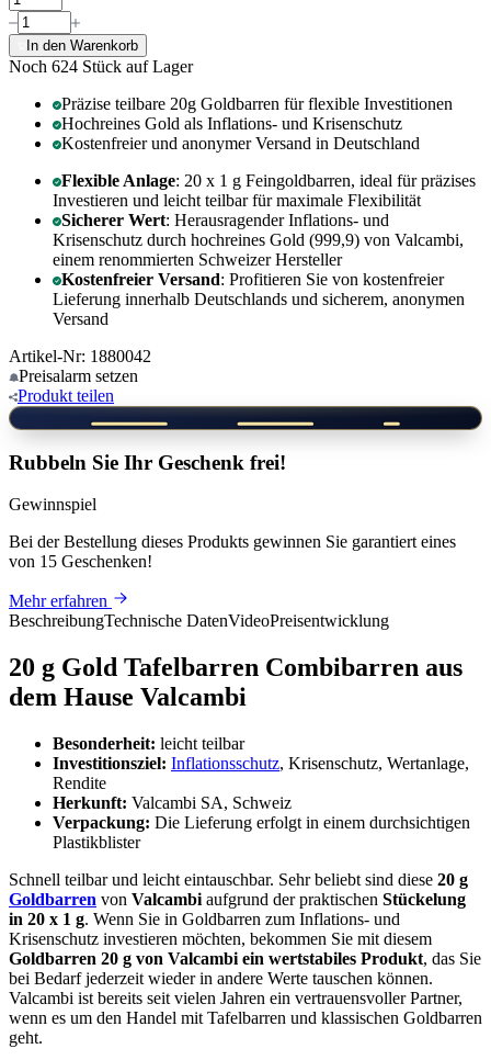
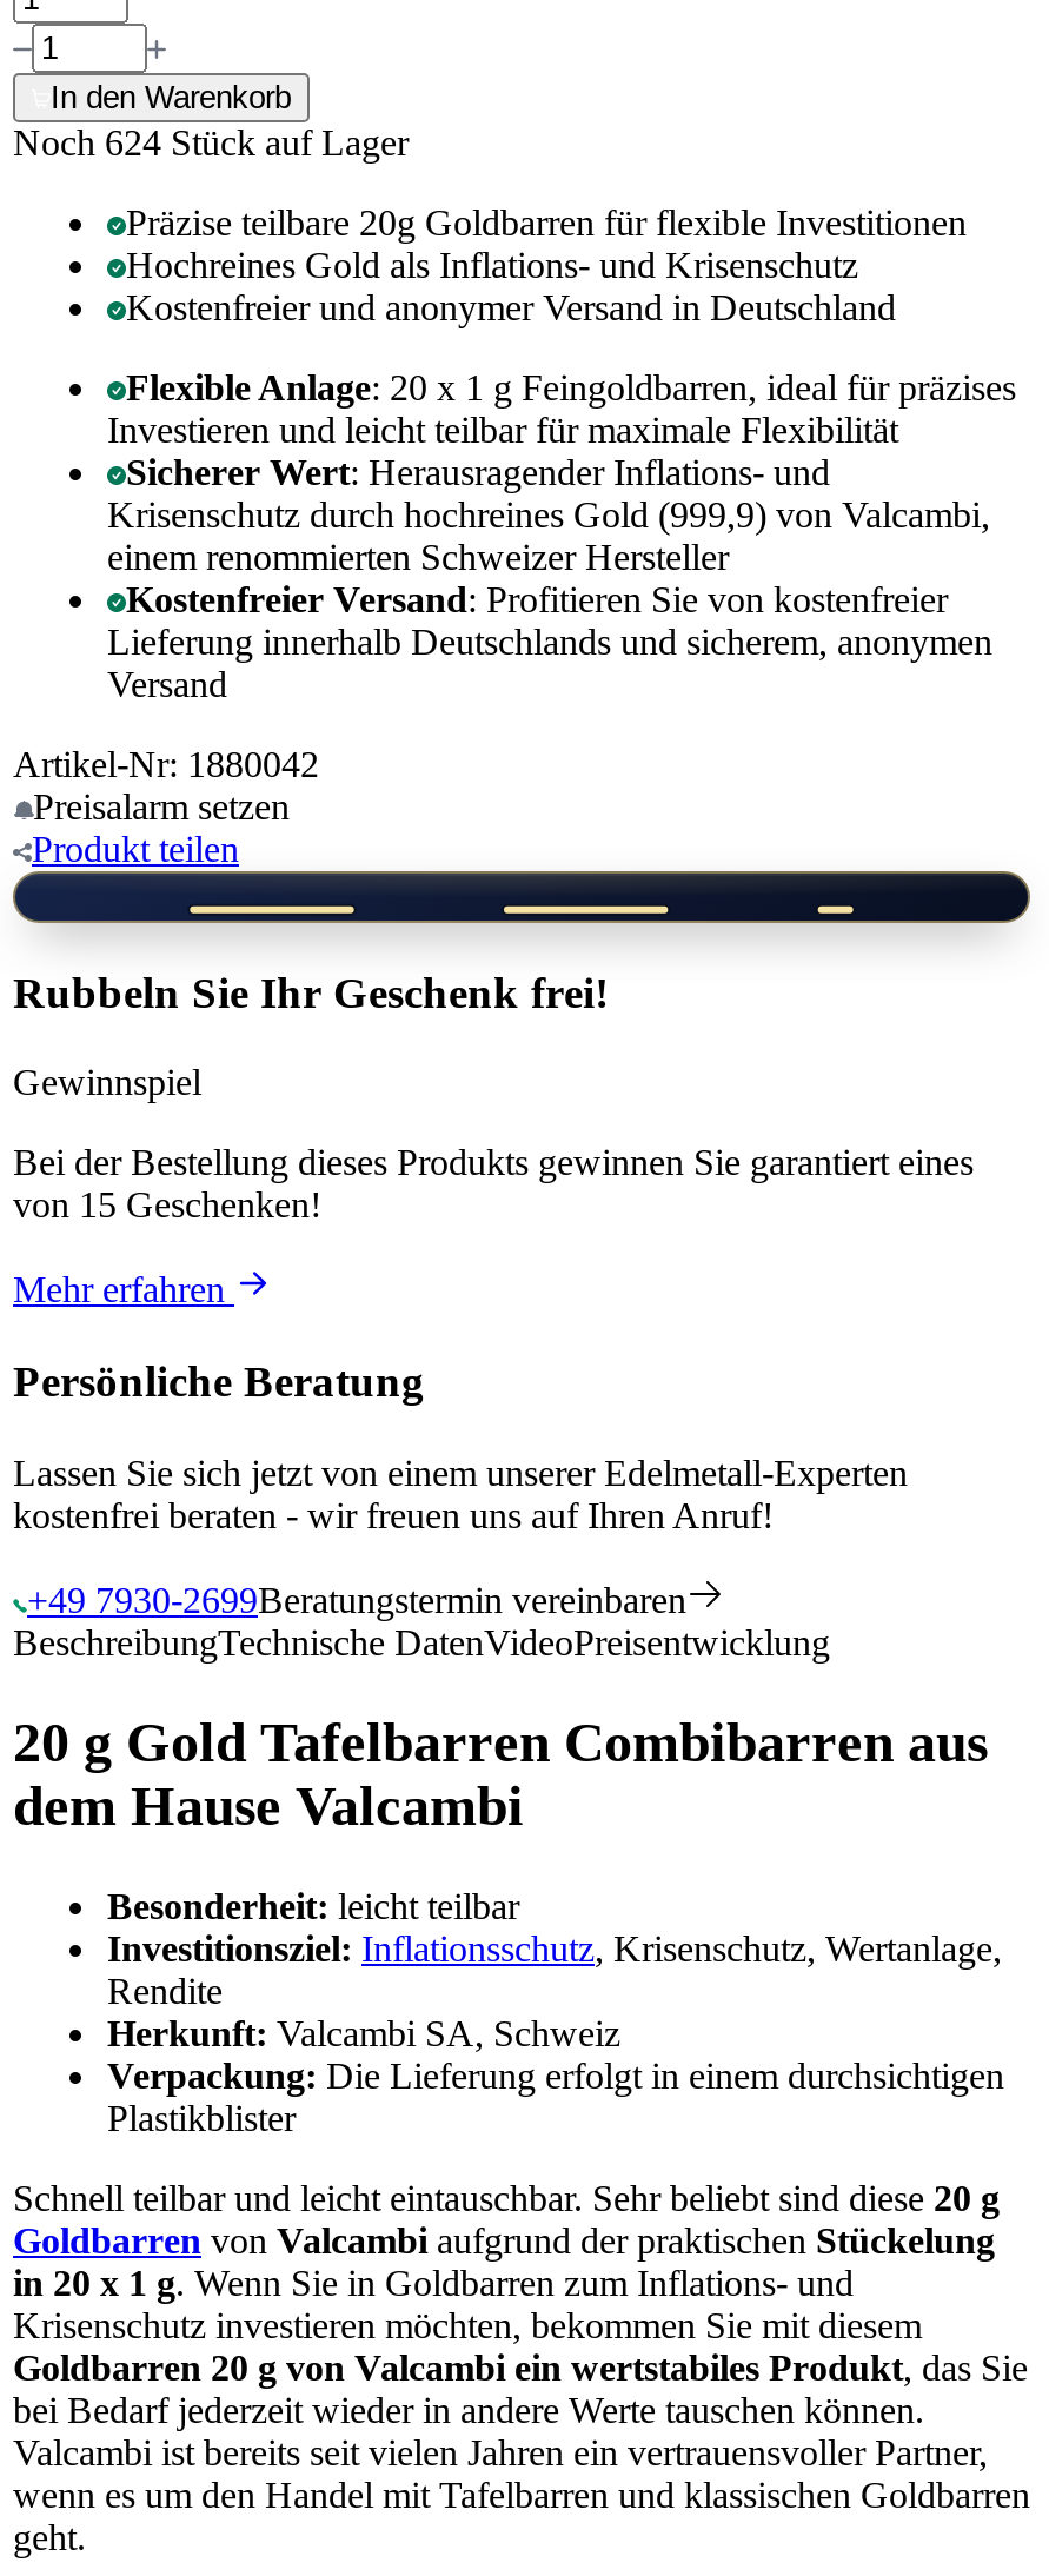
+ Persönliche Beratung
+ Lassen Sie sich jetzt von einem unserer Edelmetall-Experten
+ kostenfrei beraten - wir freuen uns auf Ihren Anruf!
+ +49 7930-2699Beratungstermin vereinbaren
